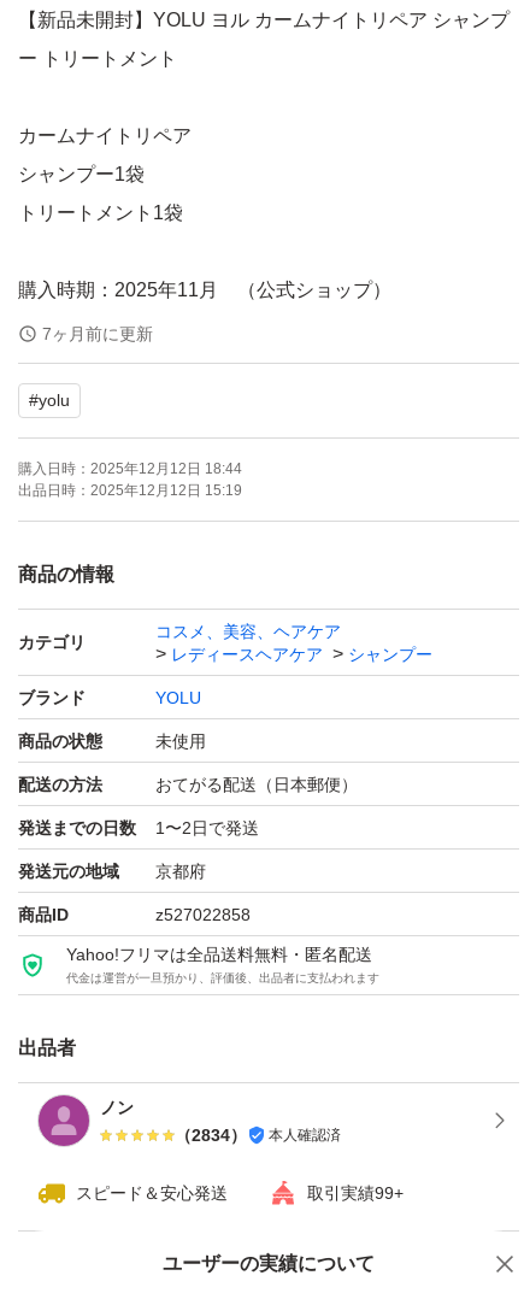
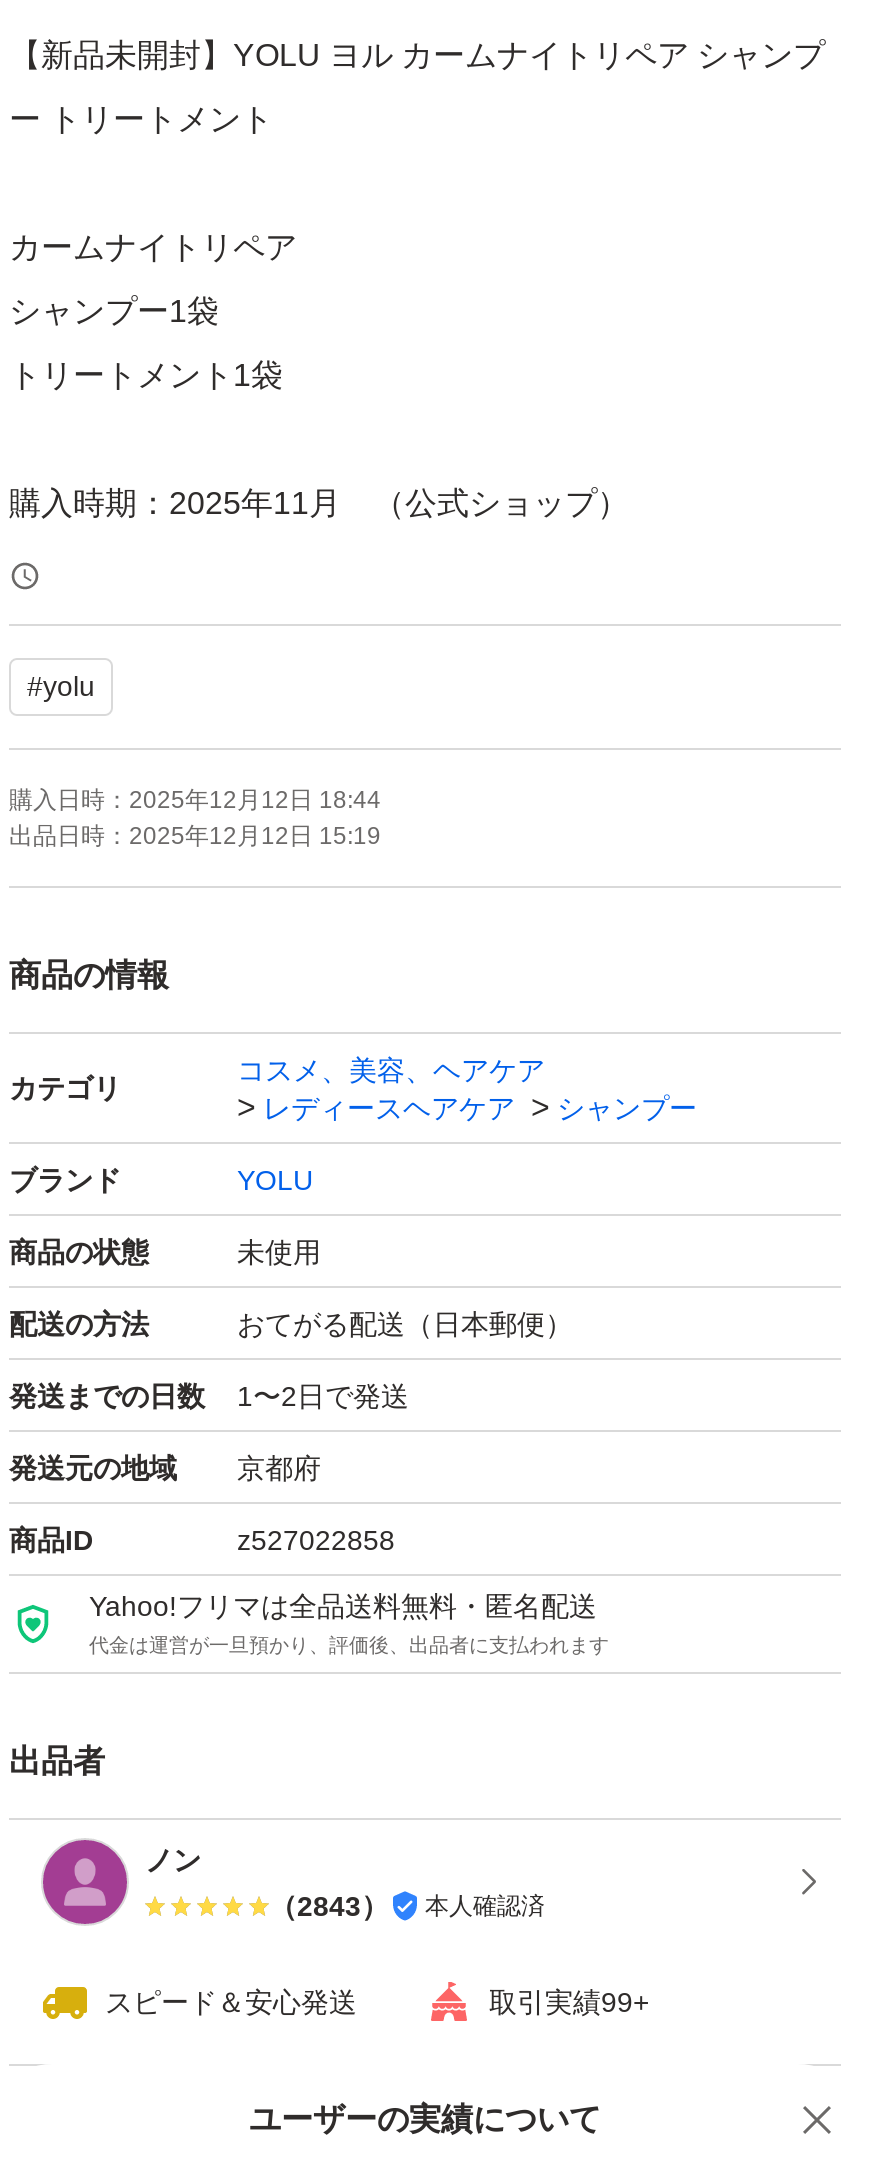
- 7ヶ月前に更新

- （2834） 本人確認済
+ （2843） 本人確認済
